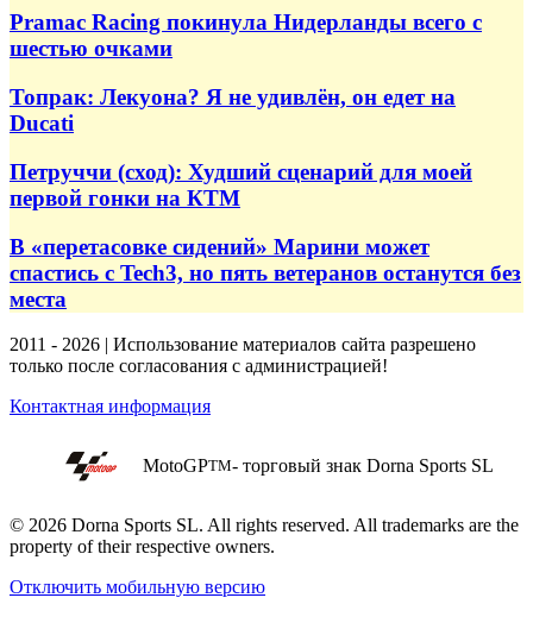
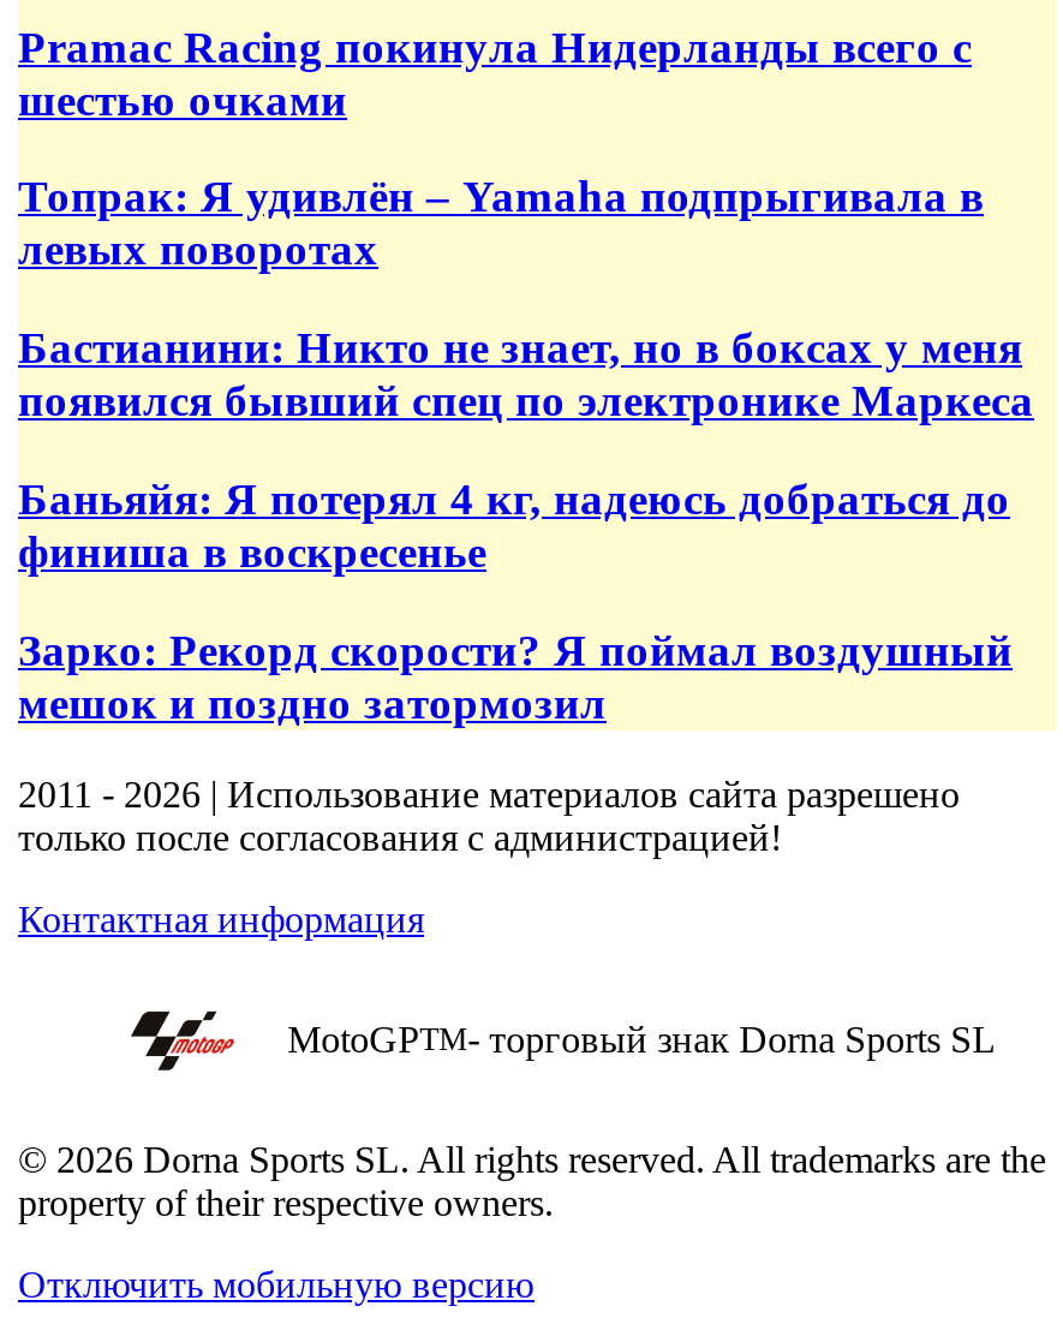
- Топрак: Лекуона? Я не удивлён, он едет на
- Ducati
- Петруччи (сход): Худший сценарий для моей
- первой гонки на КТМ
- В «перетасовке сидений» Марини может
- спастись с Tech3, но пять ветеранов останутся без
- места
+ Топрак: Я удивлён – Yamaha подпрыгивала в
+ левых поворотах
+ Бастианини: Никто не знает, но в боксах у меня
+ появился бывший спец по электронике Маркеса
+ Баньяйя: Я потерял 4 кг, надеюсь добраться до
+ финиша в воскресенье
+ Зарко: Рекорд скорости? Я поймал воздушный
+ мешок и поздно затормозил
